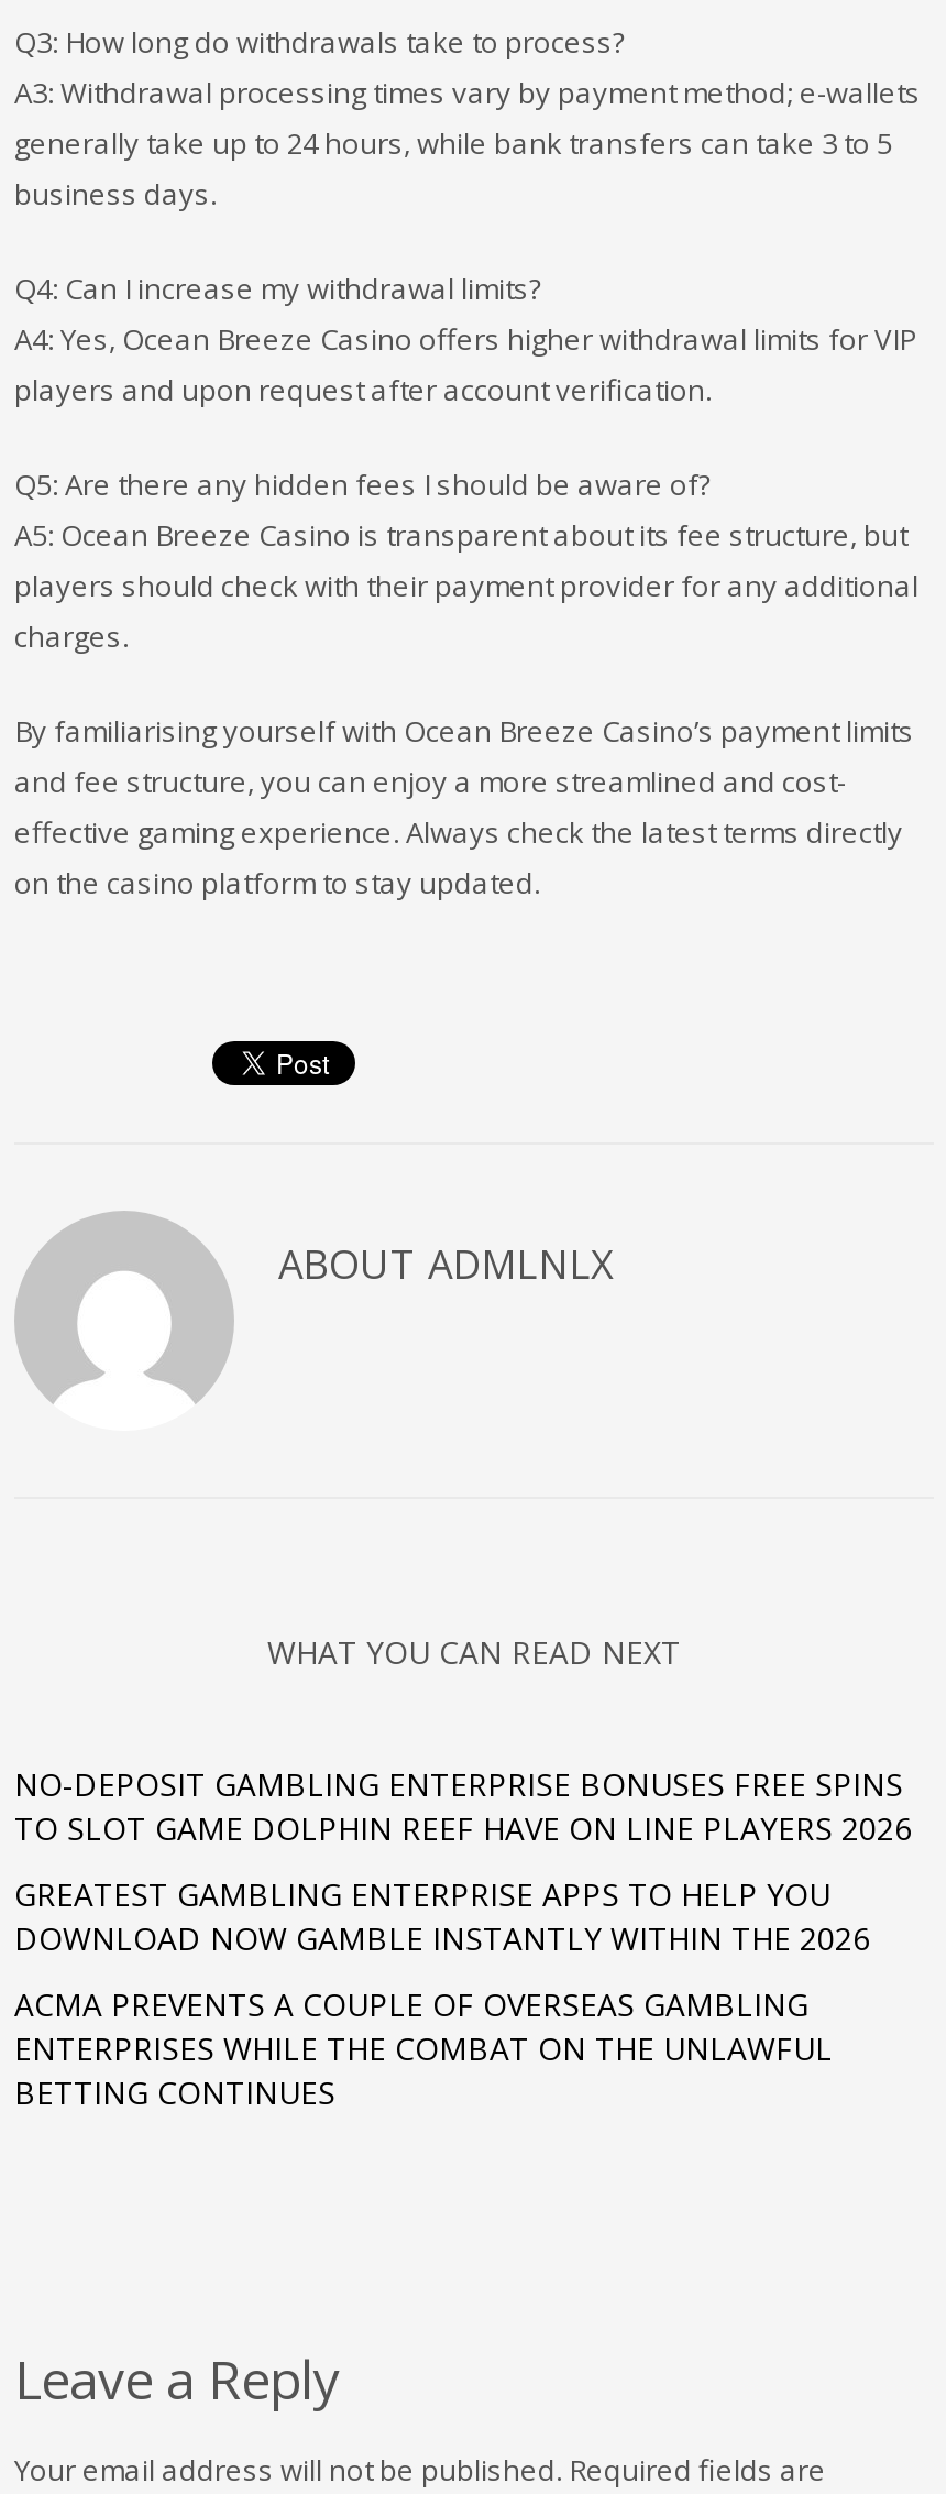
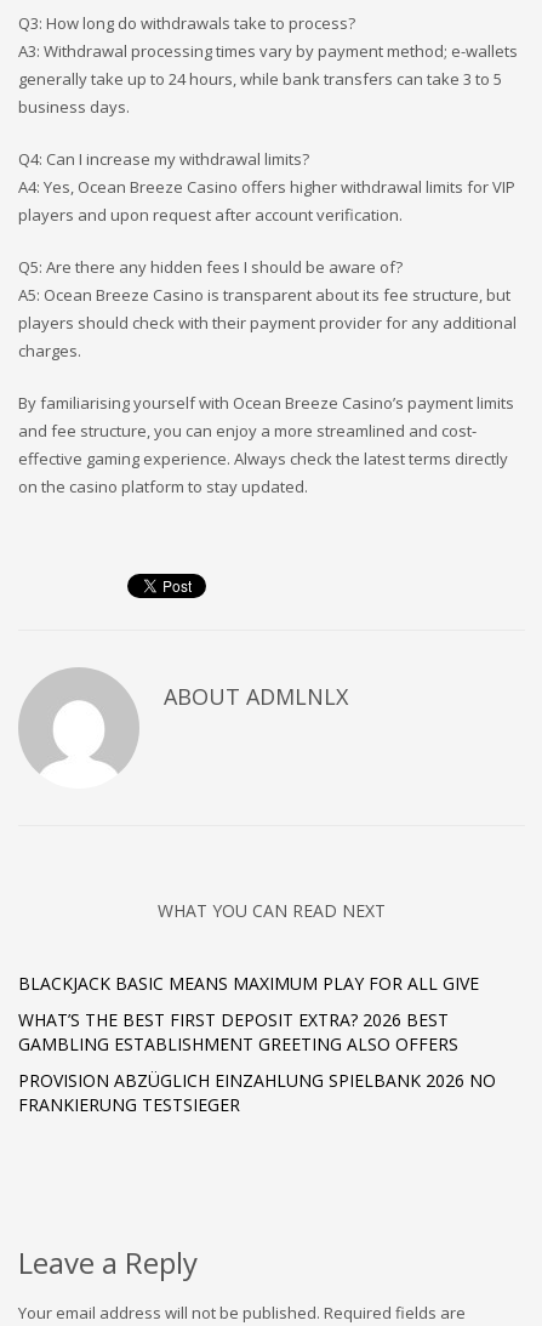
- NO-DEPOSIT GAMBLING ENTERPRISE BONUSES FREE SPINS
- TO SLOT GAME DOLPHIN REEF HAVE ON LINE PLAYERS 2026
+ BLACKJACK BASIC MEANS MAXIMUM PLAY FOR ALL GIVE

- GREATEST GAMBLING ENTERPRISE APPS TO HELP YOU
- DOWNLOAD NOW GAMBLE INSTANTLY WITHIN THE 2026
+ WHAT’S THE BEST FIRST DEPOSIT EXTRA? 2026 BEST
+ GAMBLING ESTABLISHMENT GREETING ALSO OFFERS

- ACMA PREVENTS A COUPLE OF OVERSEAS GAMBLING
- ENTERPRISES WHILE THE COMBAT ON THE UNLAWFUL
- BETTING CONTINUES
+ PROVISION ABZÜGLICH EINZAHLUNG SPIELBANK 2026 NO
+ FRANKIERUNG TESTSIEGER
